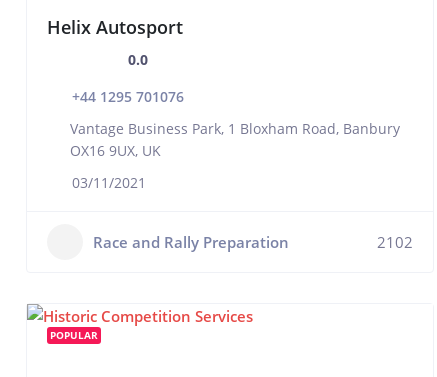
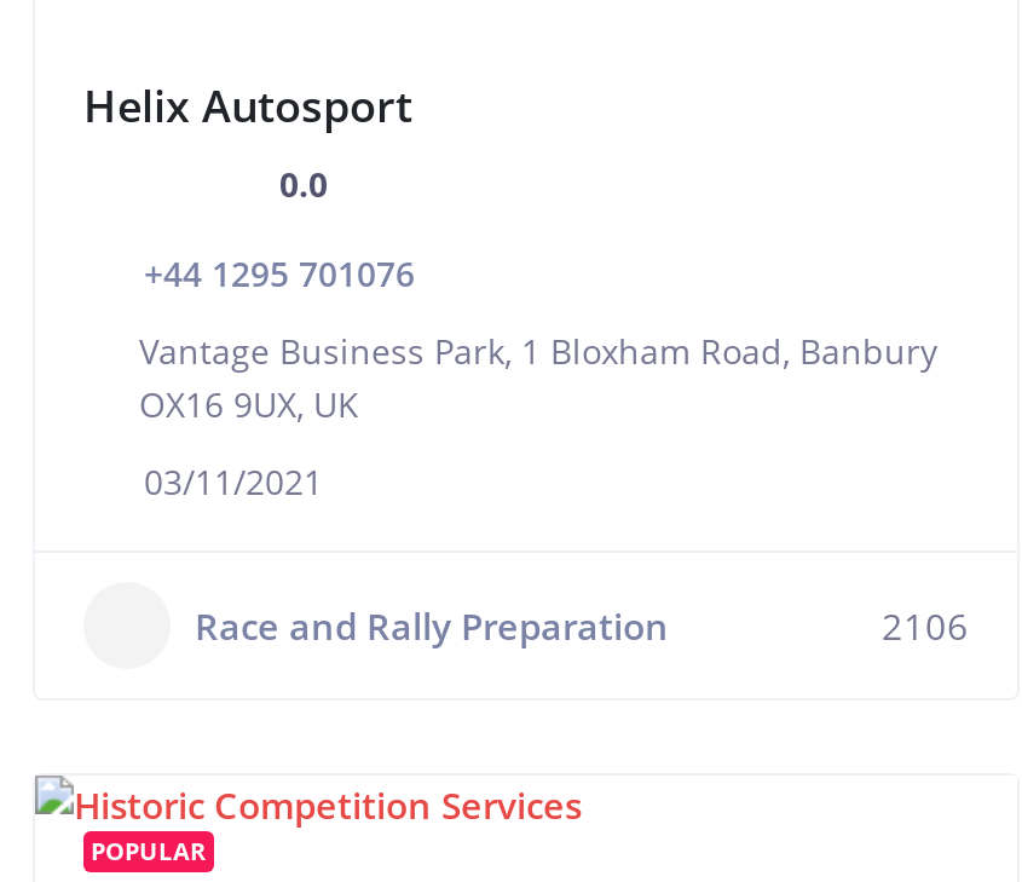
- 2102
+ 2106
